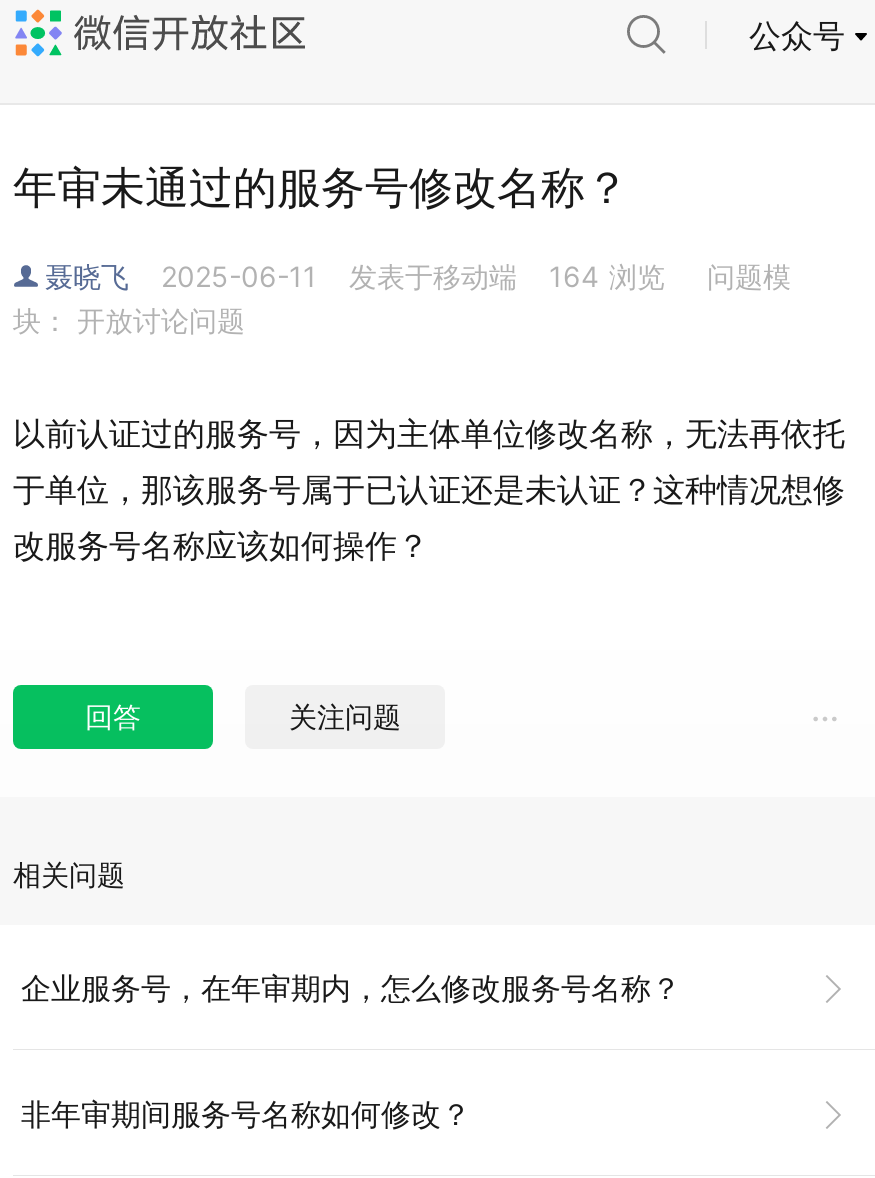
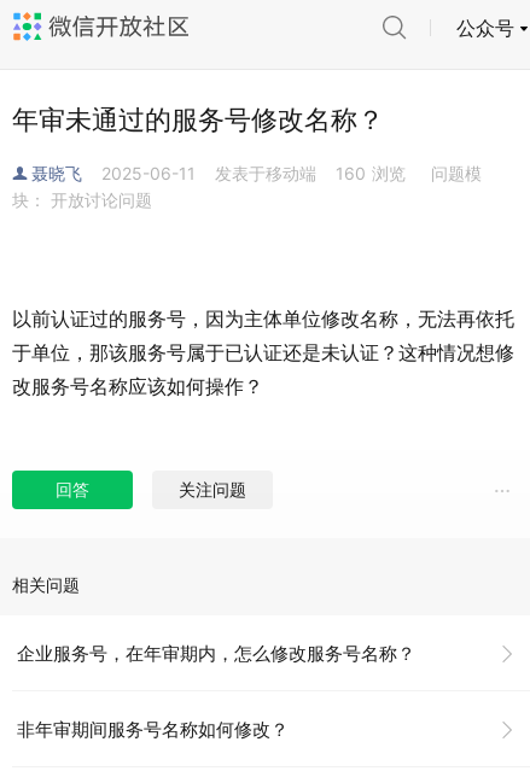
- 聂晓飞 2025-06-11 发表于移动端 164 浏览 问题模
+ 聂晓飞 2025-06-11 发表于移动端 160 浏览 问题模
